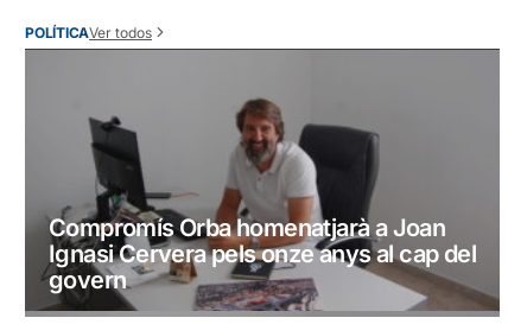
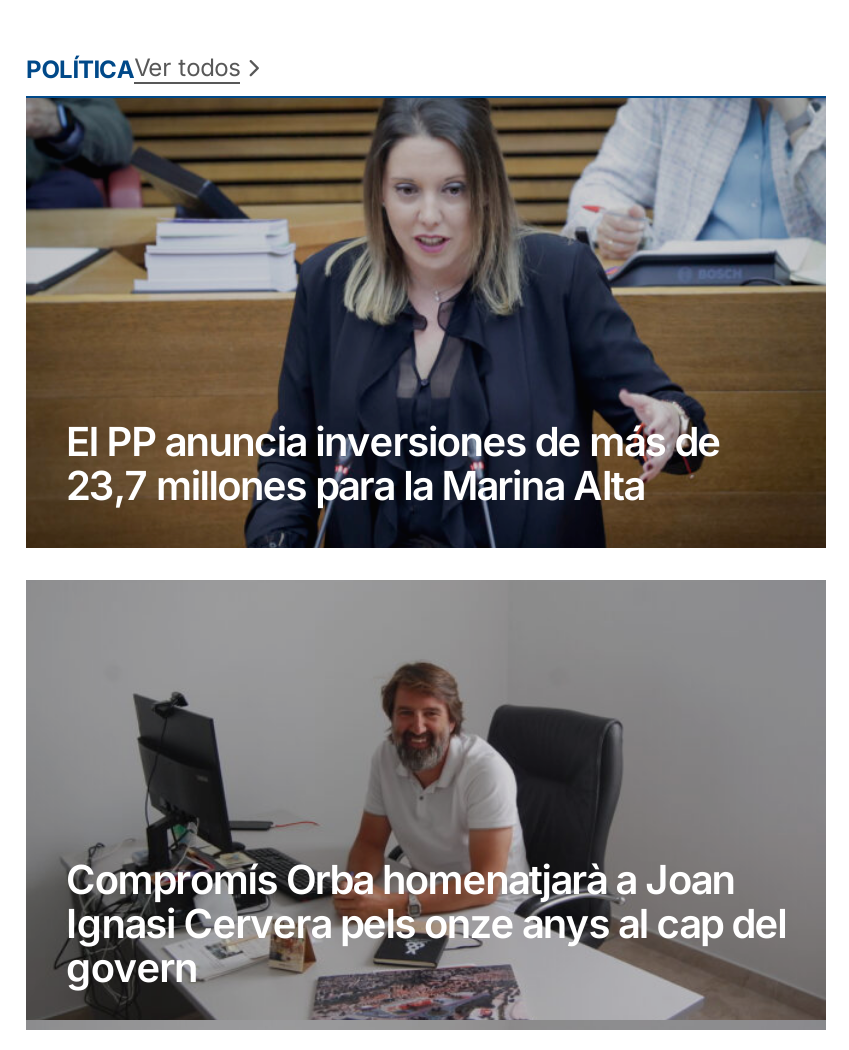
+ [image]
+ El PP anuncia inversiones de más de
+ 23,7 millones para la Marina Alta
